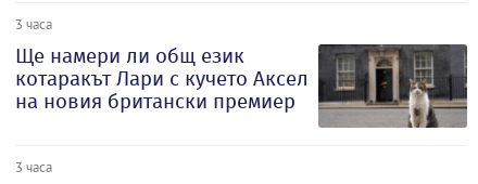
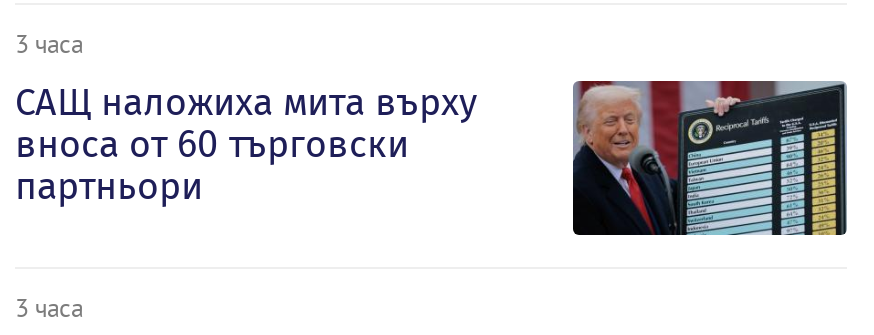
- Ще намери ли общ език
- котаракът Лари с кучето Аксел
- на новия британски премиер
+ САЩ наложиха мита върху
+ вноса от 60 търговски
+ партньори

- [image]
+ [image]
